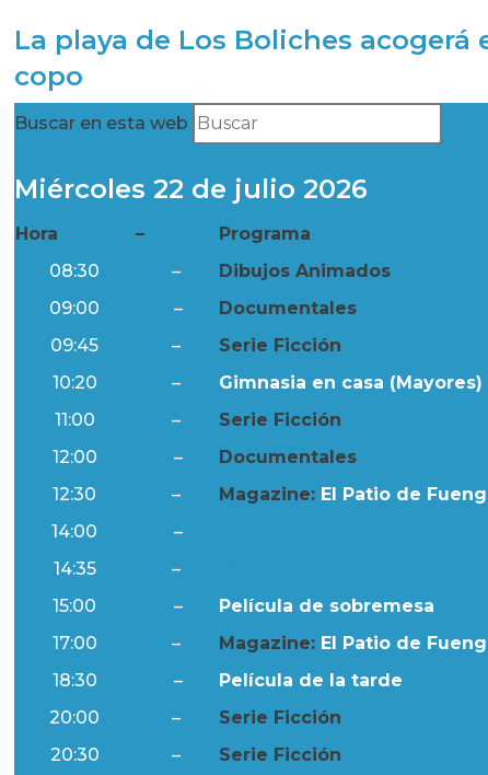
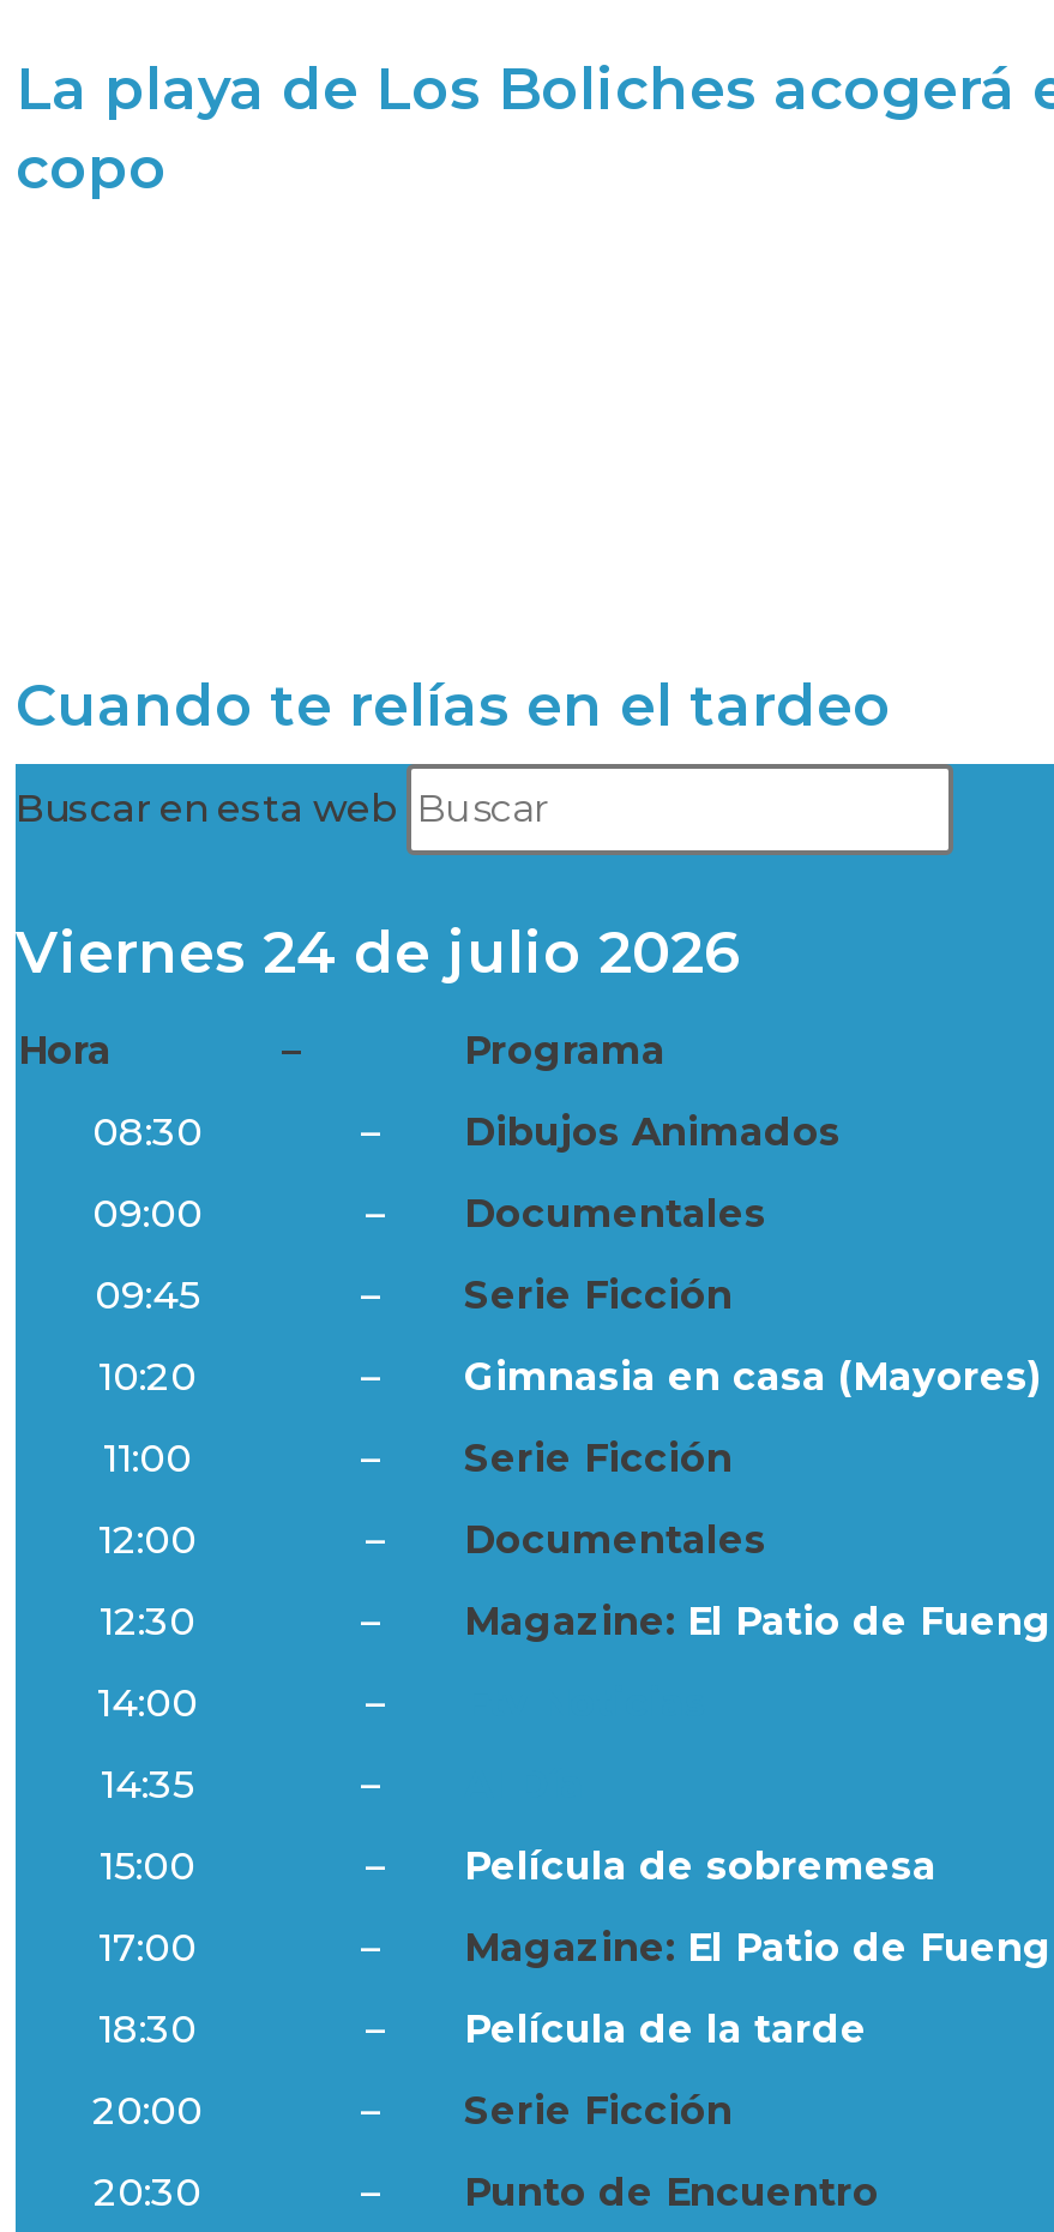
+ Cuando te relías en el tardeo

- Miércoles 22 de julio 2026
+ Viernes 24 de julio 2026

- Serie Ficción
+ Punto de Encuentro
